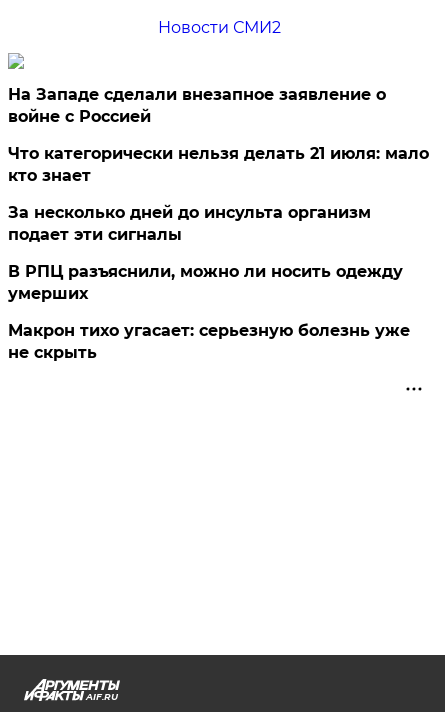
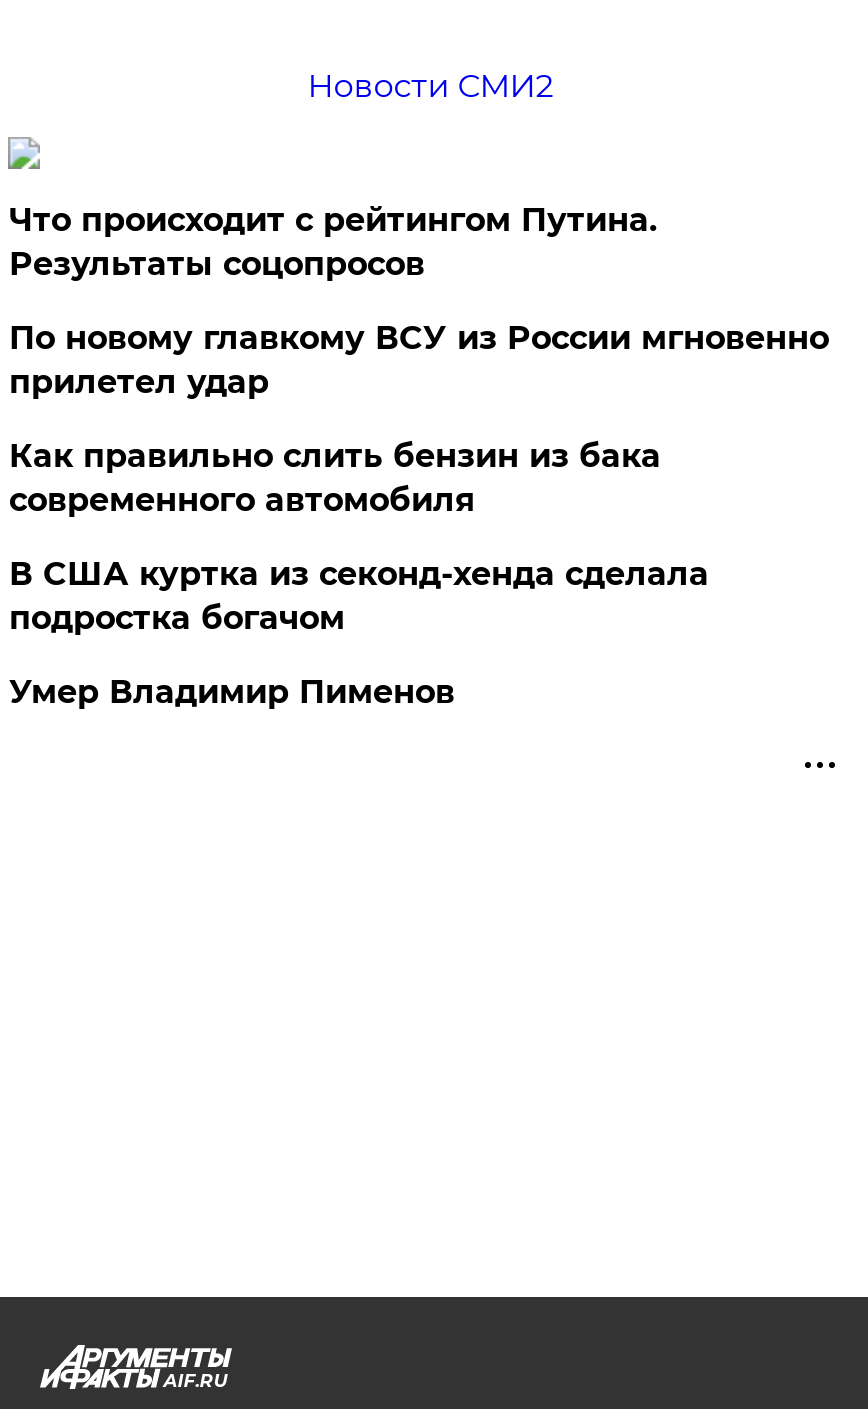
- На Западе сделали внезапное заявление о
- войне с Россией
+ Что происходит с рейтингом Путина.
+ Результаты соцопросов

- Что категорически нельзя делать 21 июля: мало
- кто знает
+ По новому главкому ВСУ из России мгновенно
+ прилетел удар

- За несколько дней до инсульта организм
- подает эти сигналы
+ Как правильно слить бензин из бака
+ современного автомобиля

- В РПЦ разъяснили, можно ли носить одежду
- умерших
+ В США куртка из секонд-хенда сделала
+ подростка богачом

- Макрон тихо угасает: серьезную болезнь уже
- не скрыть
+ Умер Владимир Пименов
